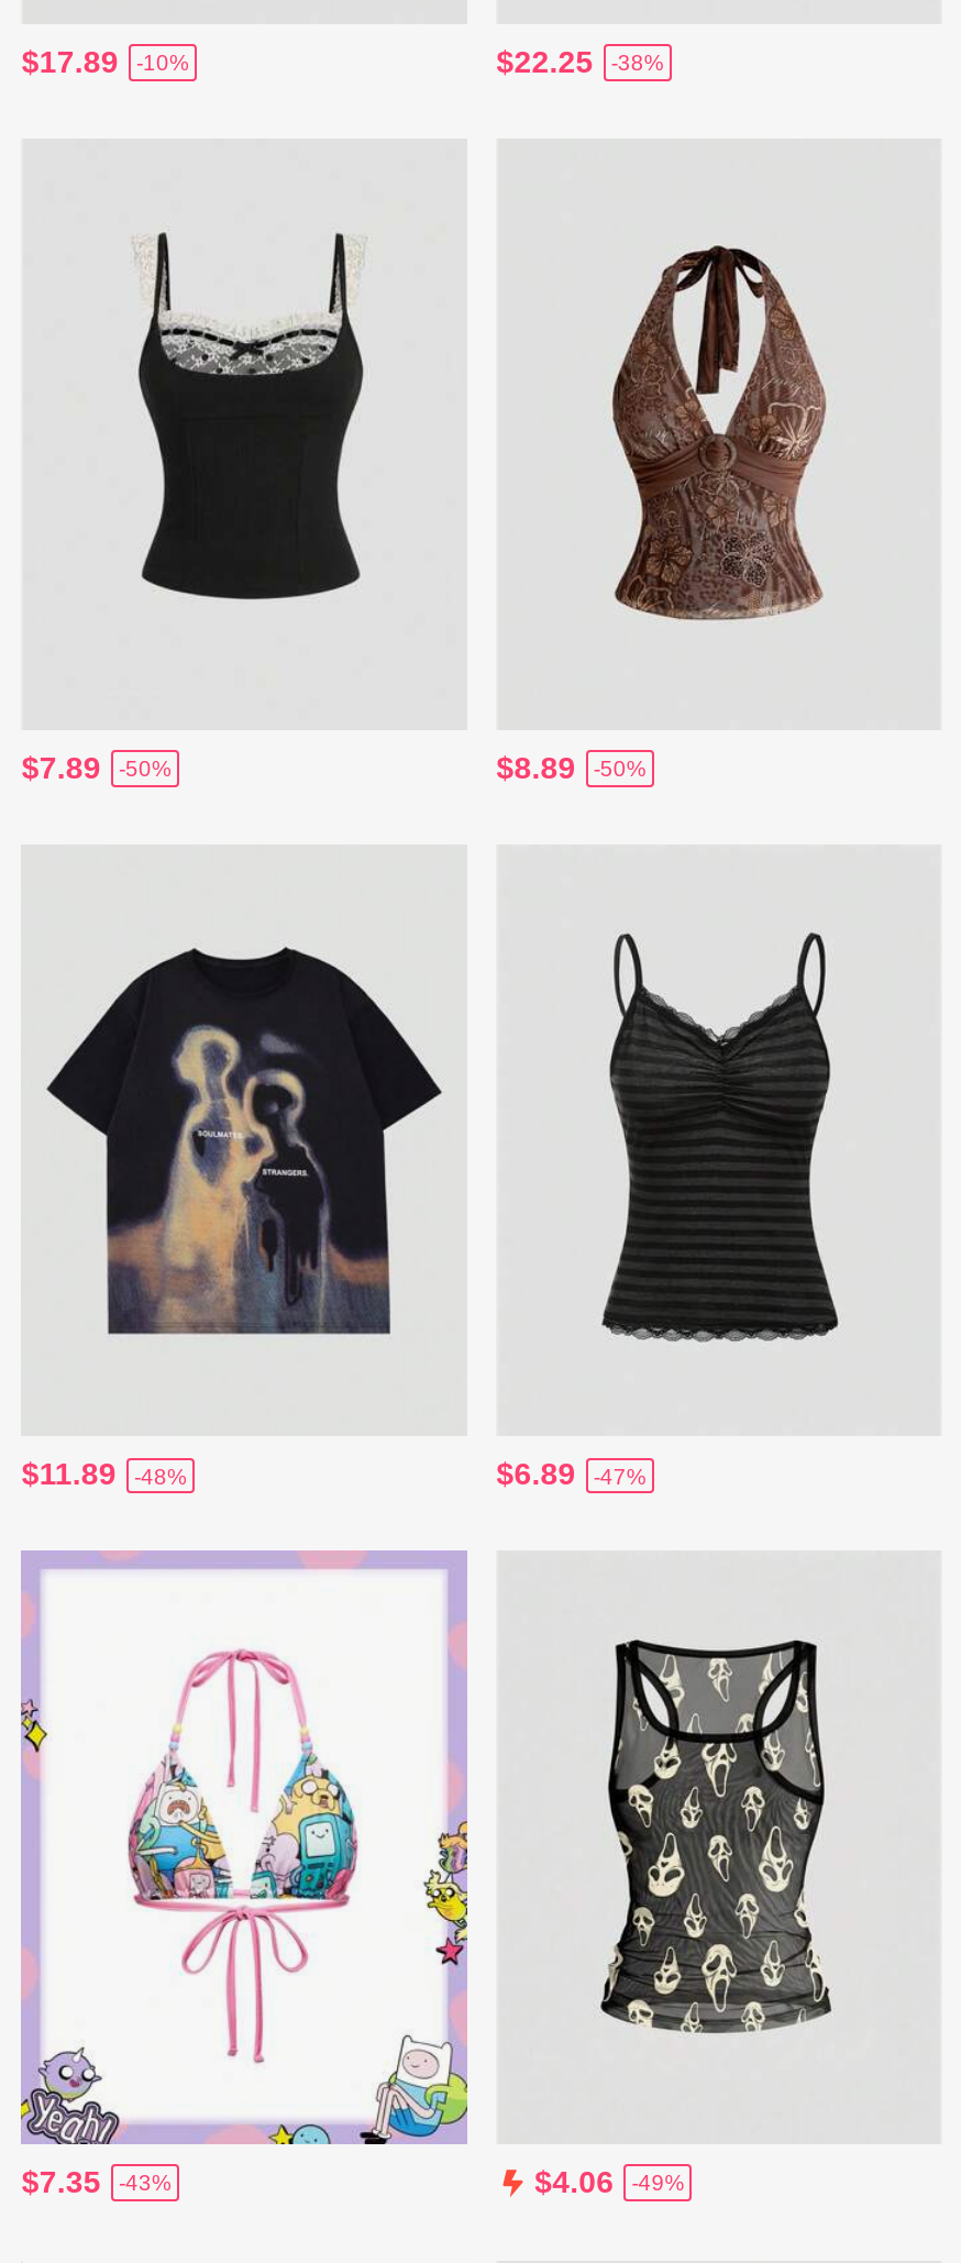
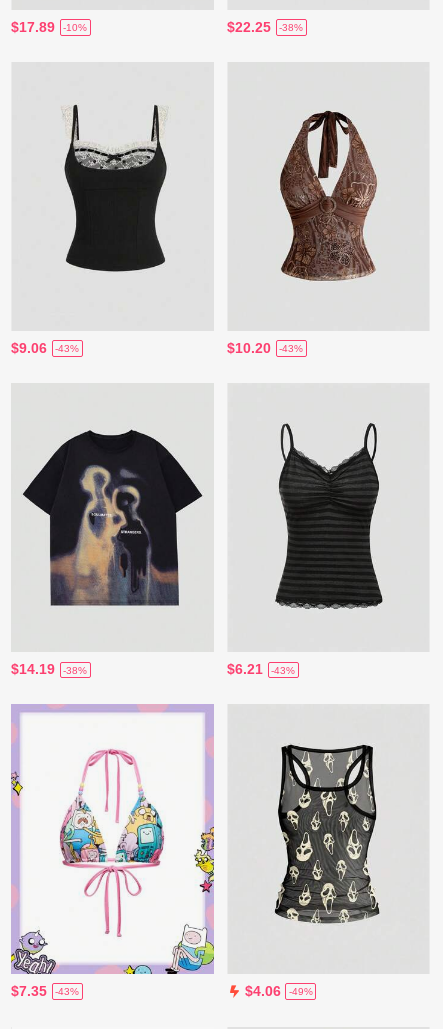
- $7.89
+ $9.06

- -50%
+ -43%

- $8.89
+ $10.20

- -50%
+ -43%

- $11.89
+ $14.19

- -48%
+ -38%

- $6.89
+ $6.21

- -47%
+ -43%
